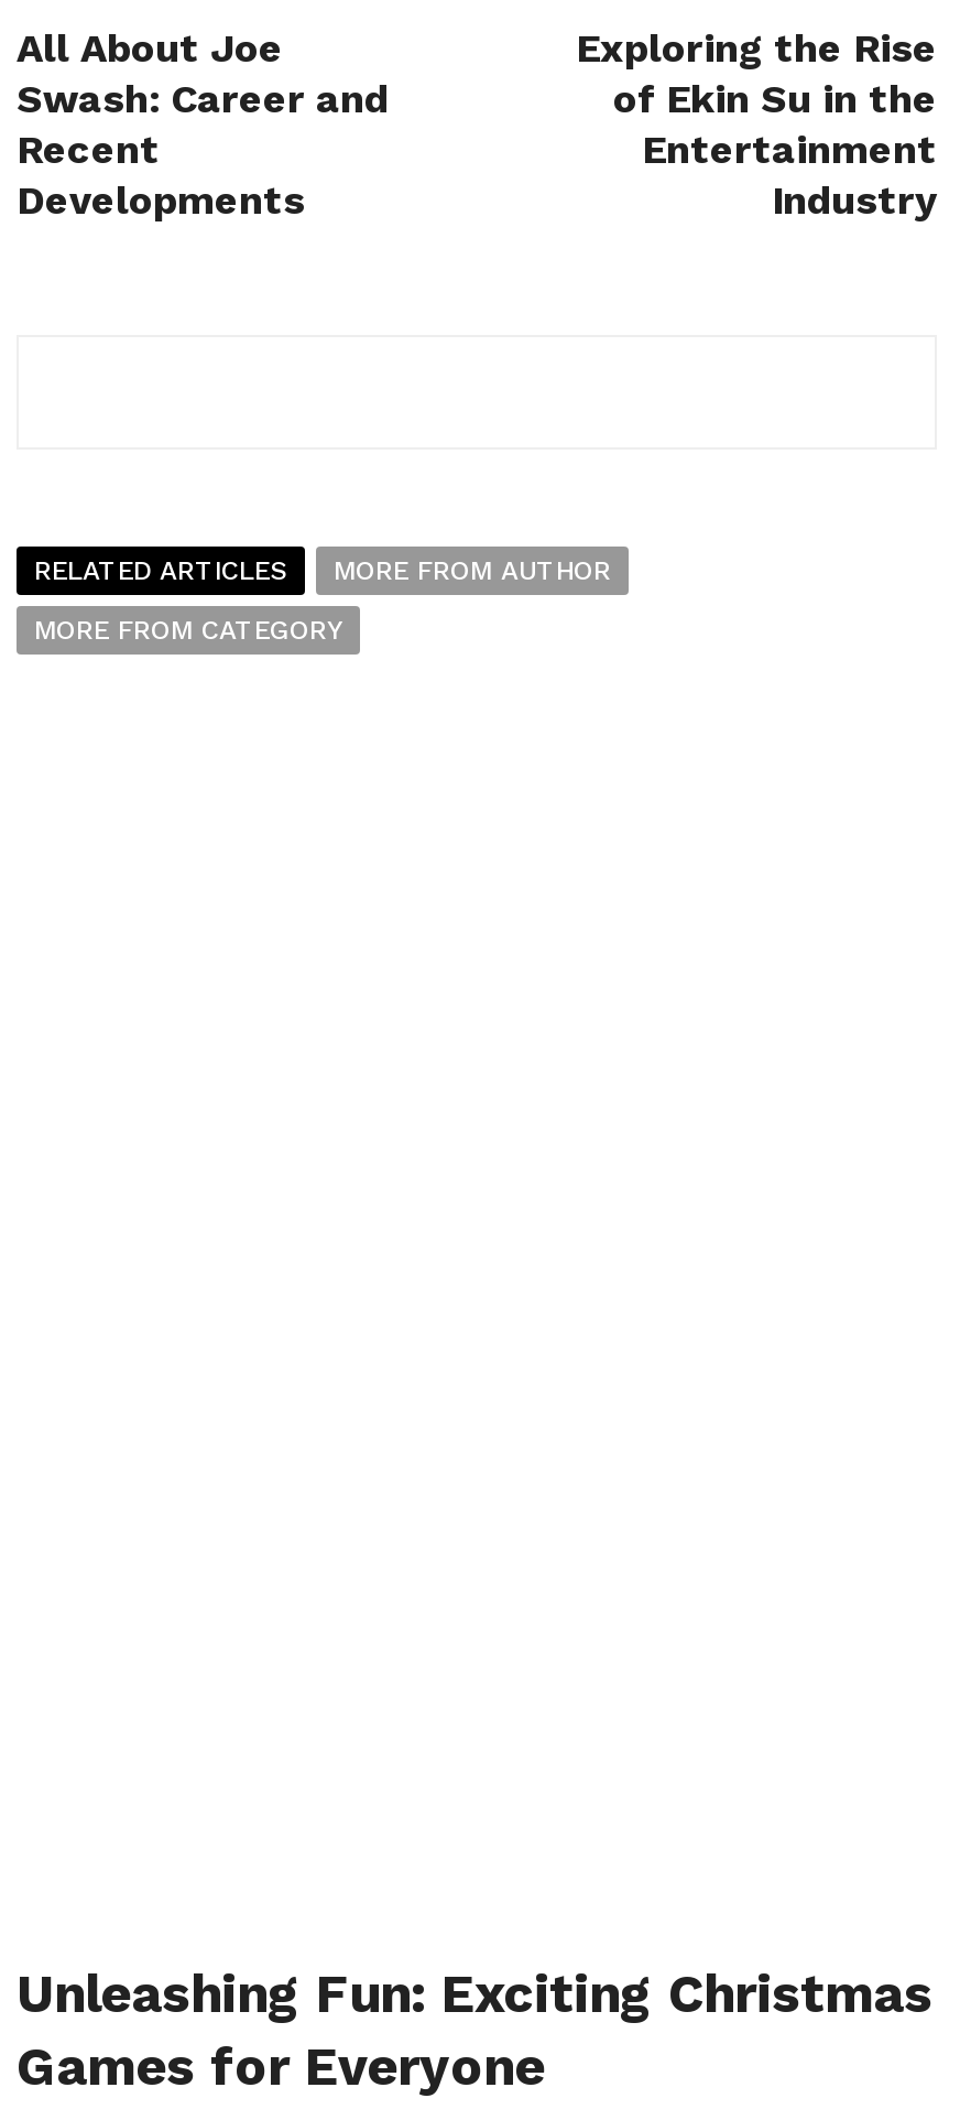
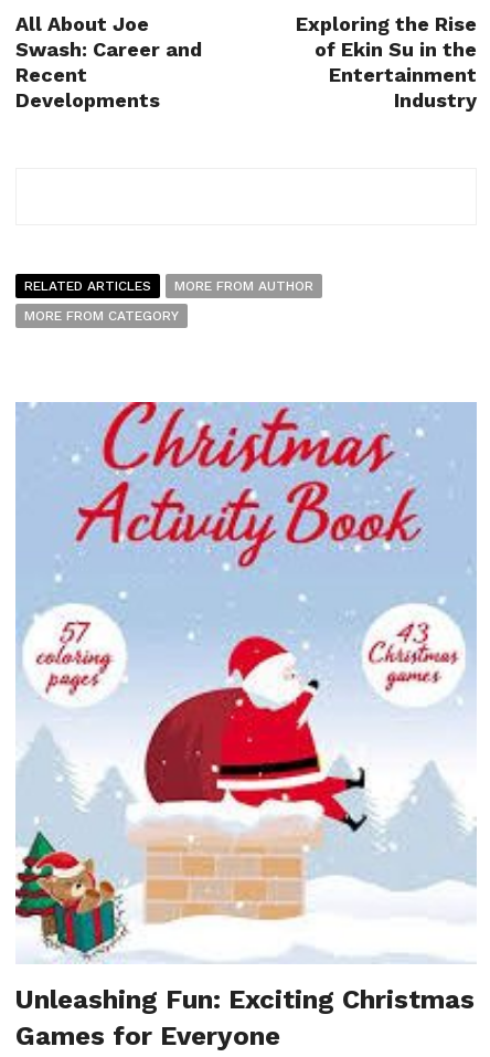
+ [image]
